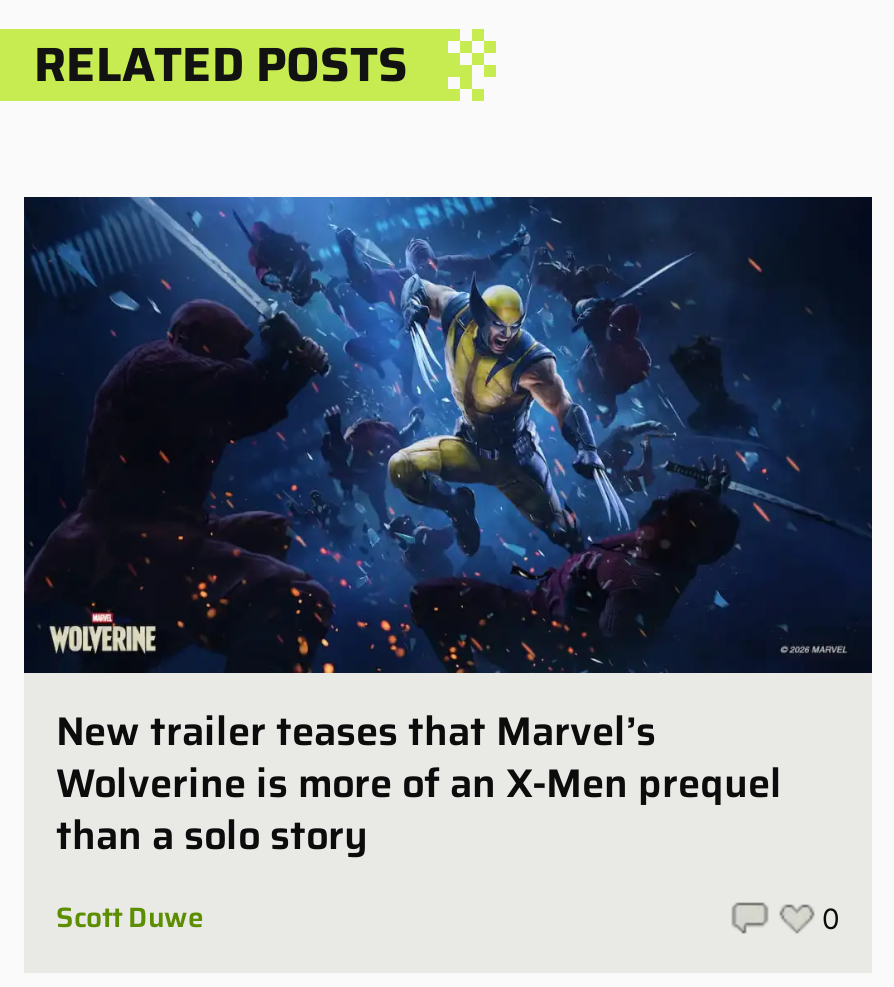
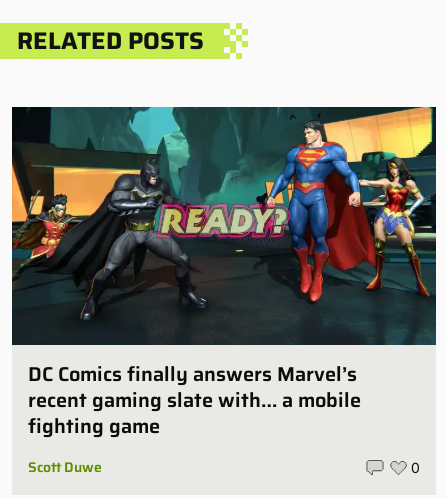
- [image]
- New trailer teases that Marvel’s
- Wolverine is more of an X-Men prequel
- than a solo story
+ [image]
+ DC Comics finally answers Marvel’s
+ recent gaming slate with… a mobile
+ fighting game
